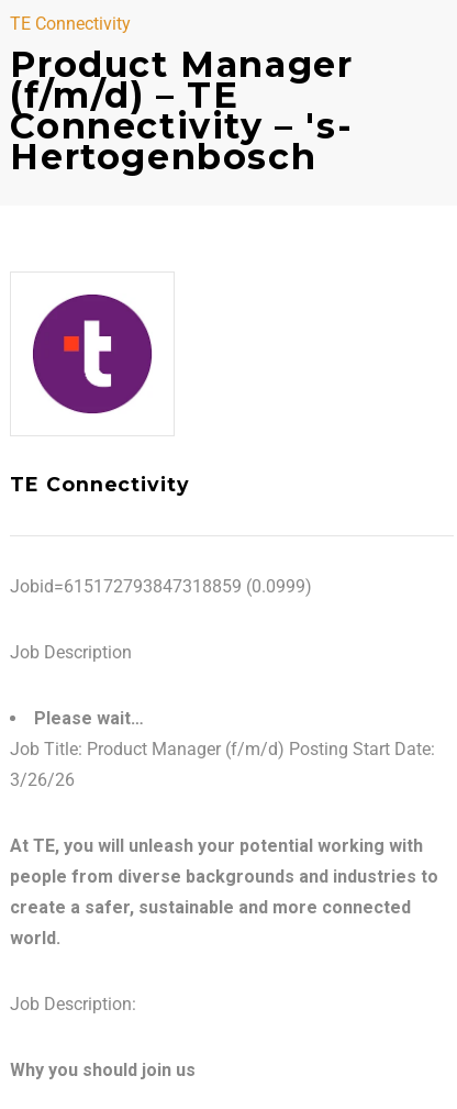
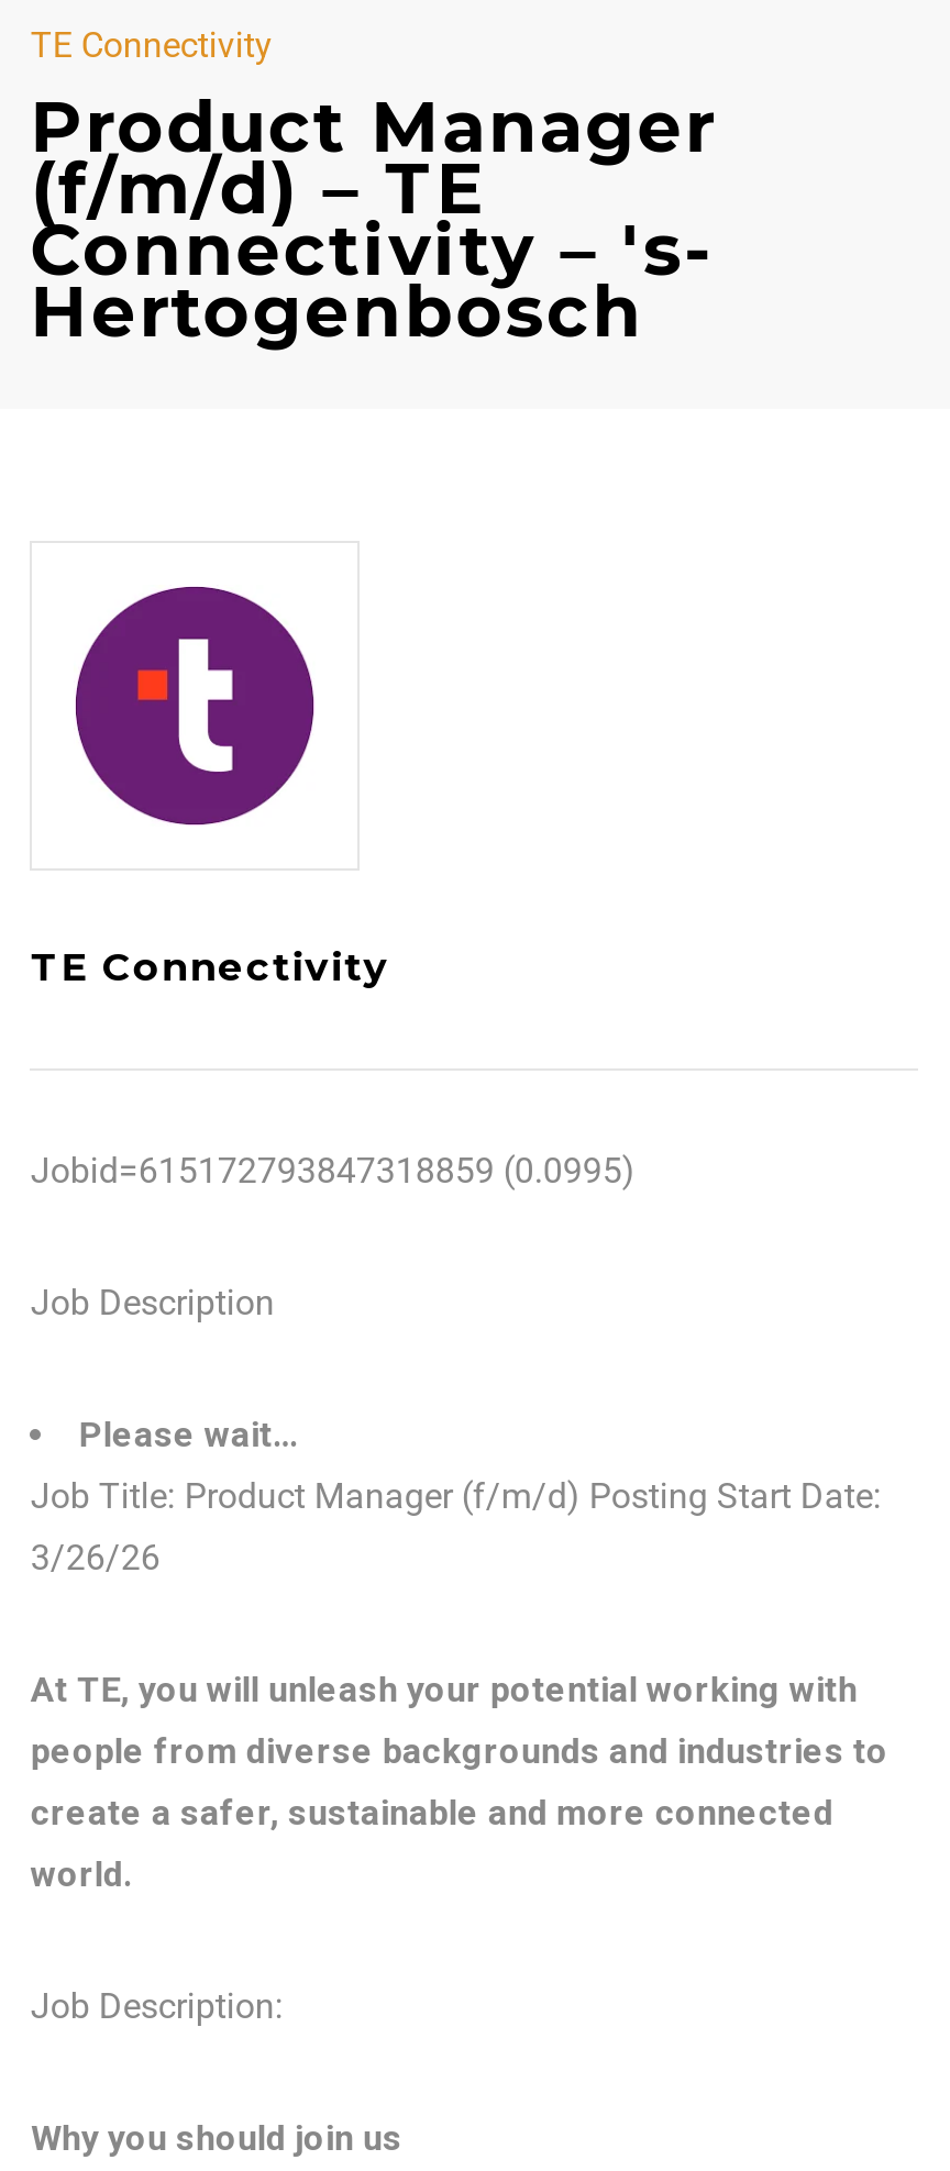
- Jobid=615172793847318859 (0.0999)
+ Jobid=615172793847318859 (0.0995)
